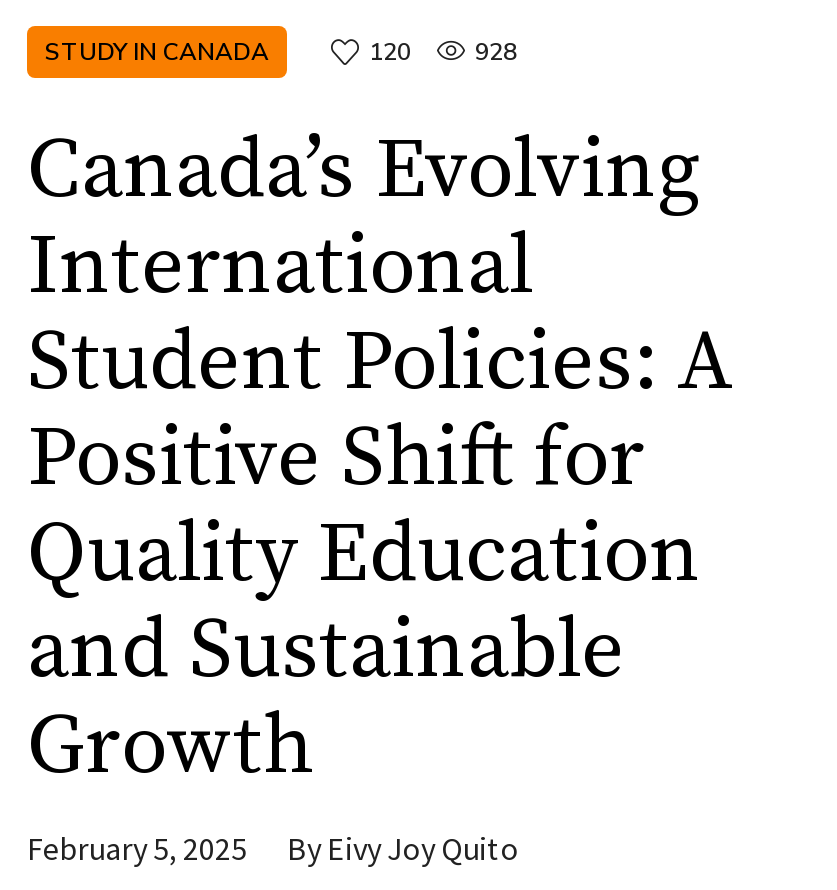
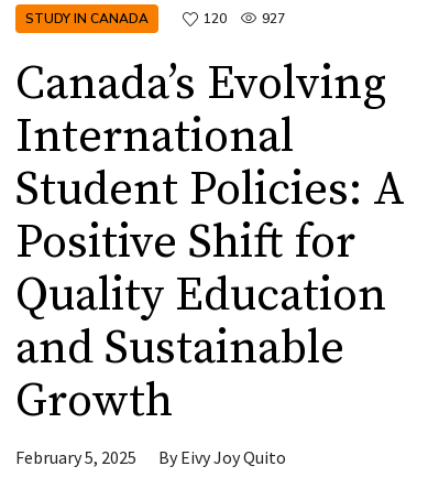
- 120 928
+ 120 927
